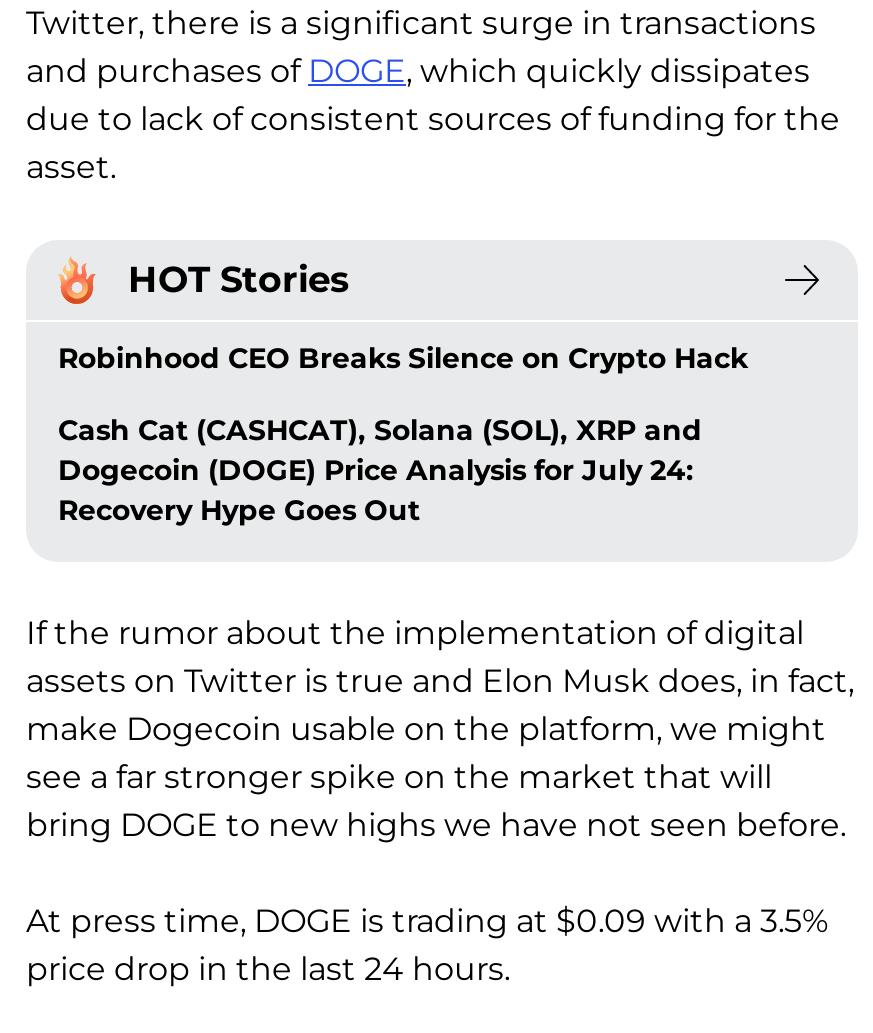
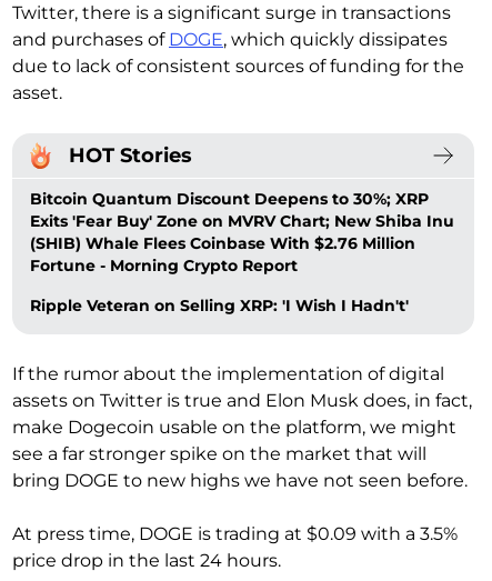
- Robinhood CEO Breaks Silence on Crypto Hack
+ Bitcoin Quantum Discount Deepens to 30%; XRP
+ Exits 'Fear Buy' Zone on MVRV Chart; New Shiba Inu
+ (SHIB) Whale Flees Coinbase With $2.76 Million
+ Fortune - Morning Crypto Report

- Cash Cat (CASHCAT), Solana (SOL), XRP and
- Dogecoin (DOGE) Price Analysis for July 24:
- Recovery Hype Goes Out
+ Ripple Veteran on Selling XRP: 'I Wish I Hadn't'
